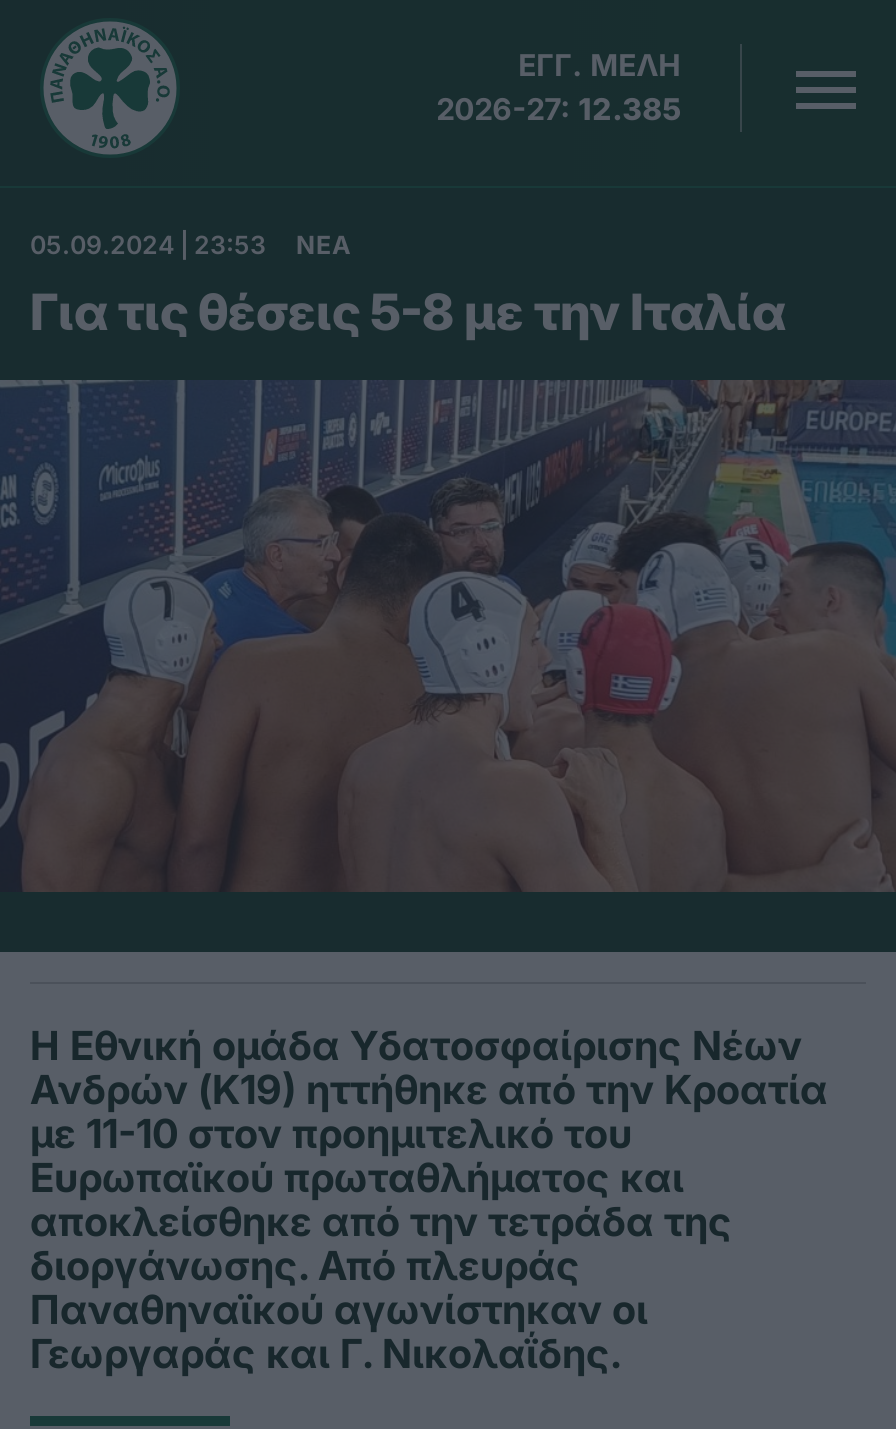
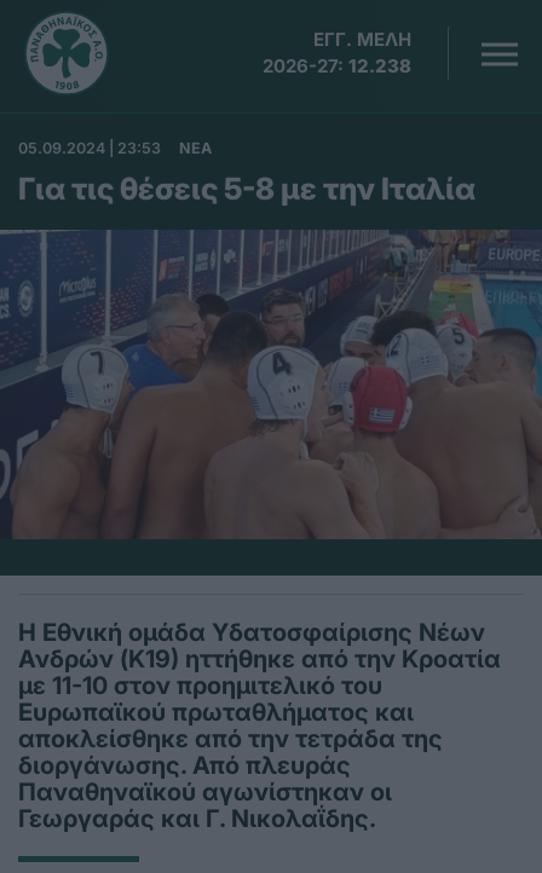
- 2026-27: 12.385
+ 2026-27: 12.238
